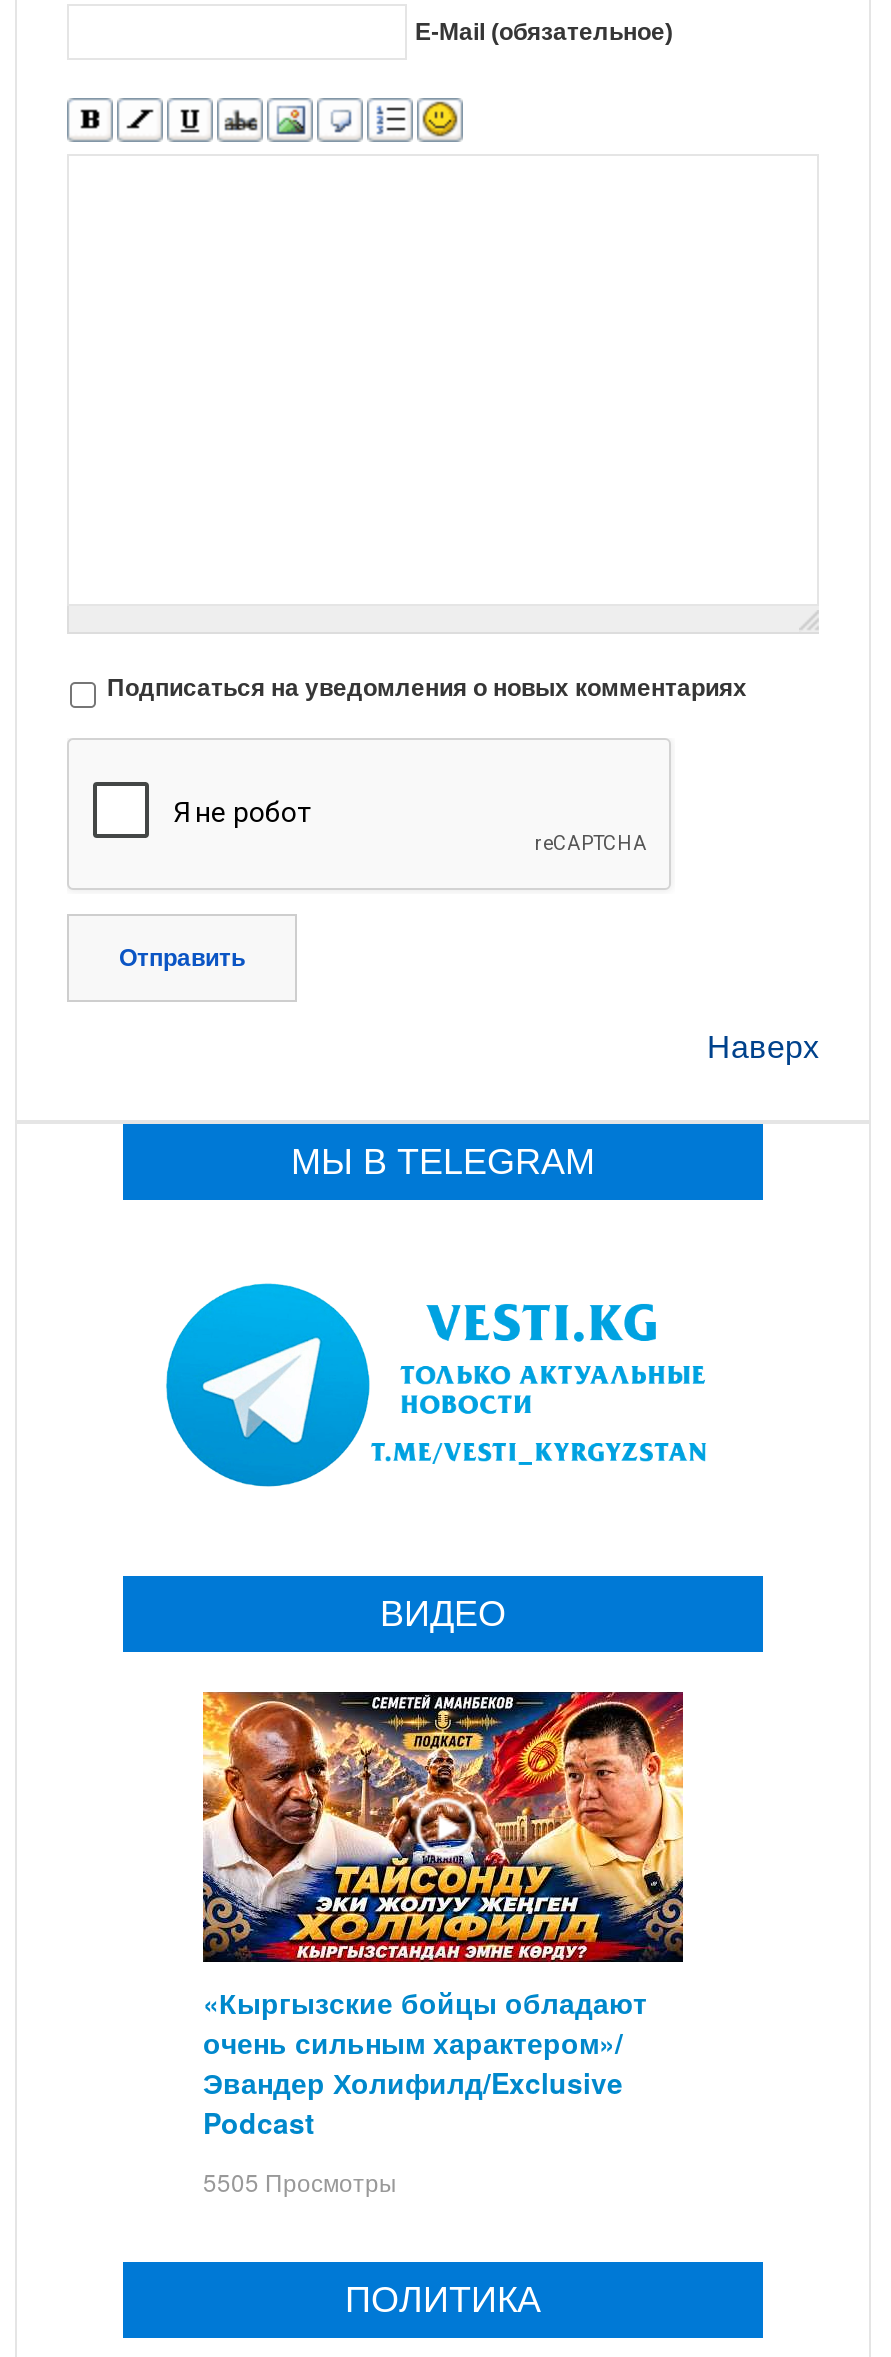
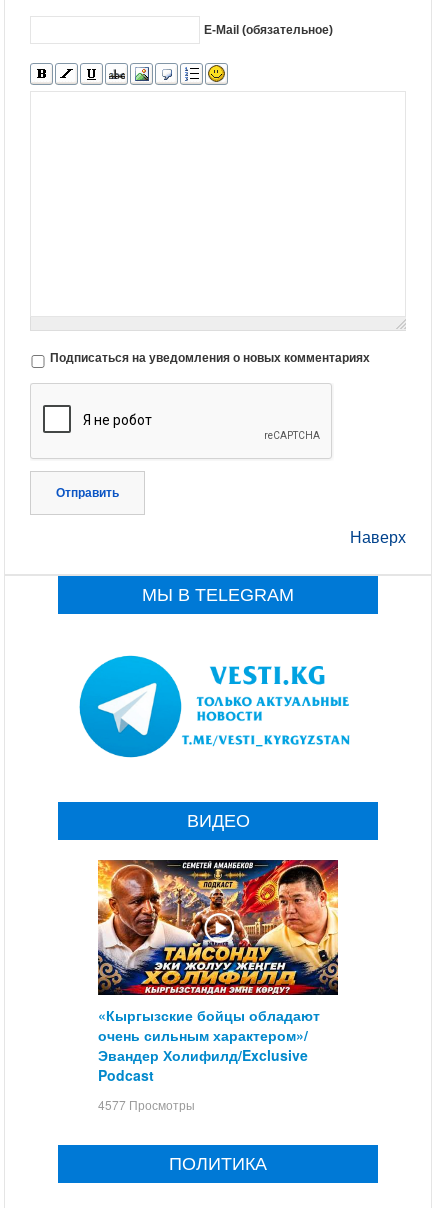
- 5505 Просмотры
+ 4577 Просмотры
